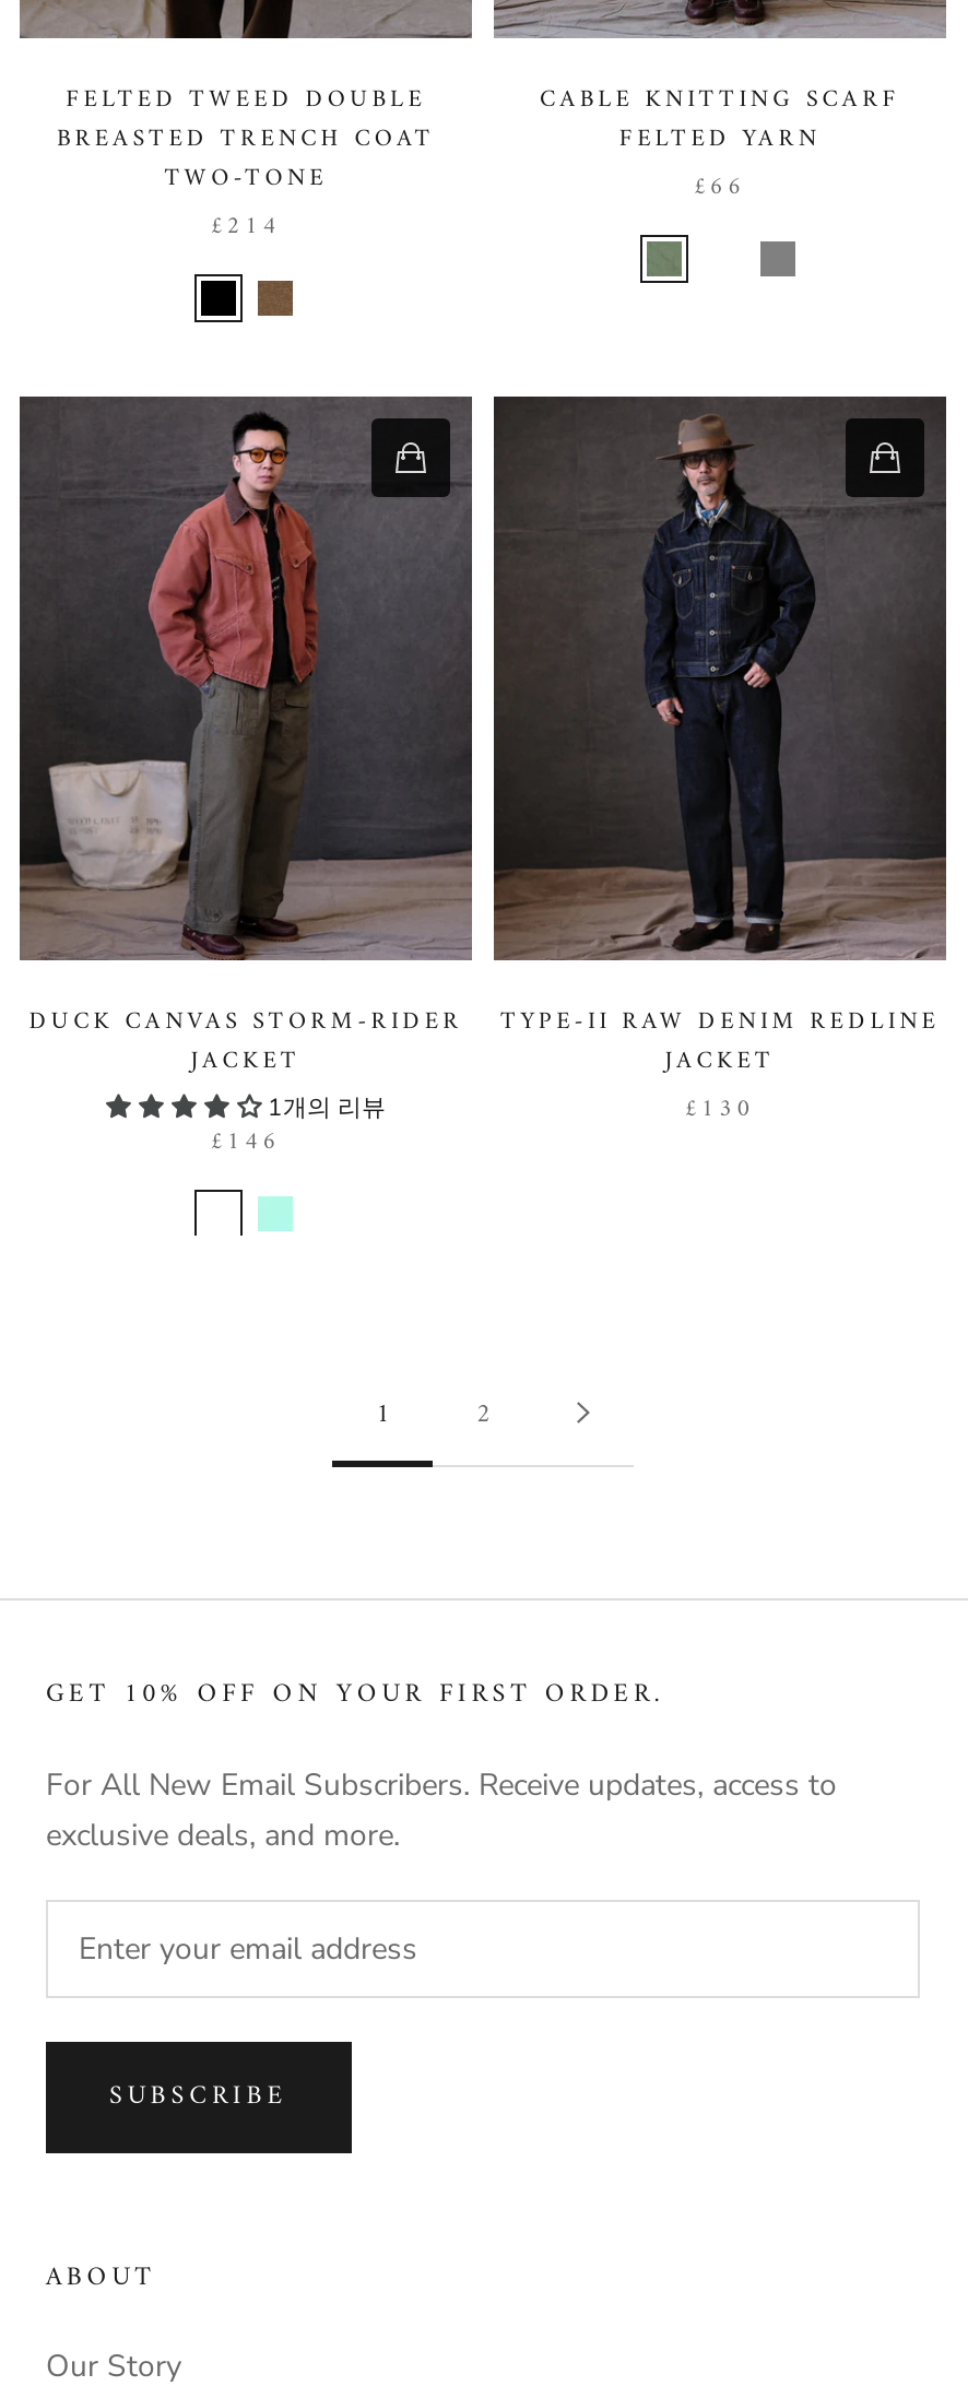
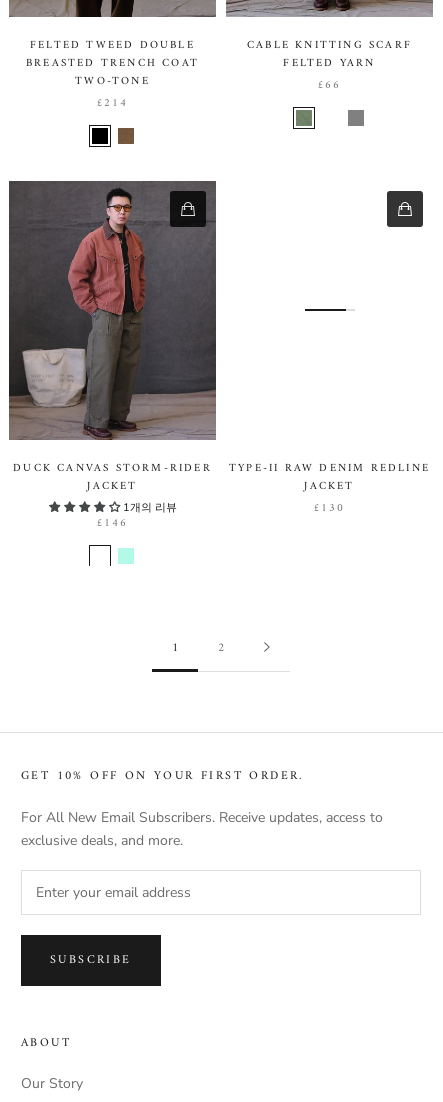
- [image]
